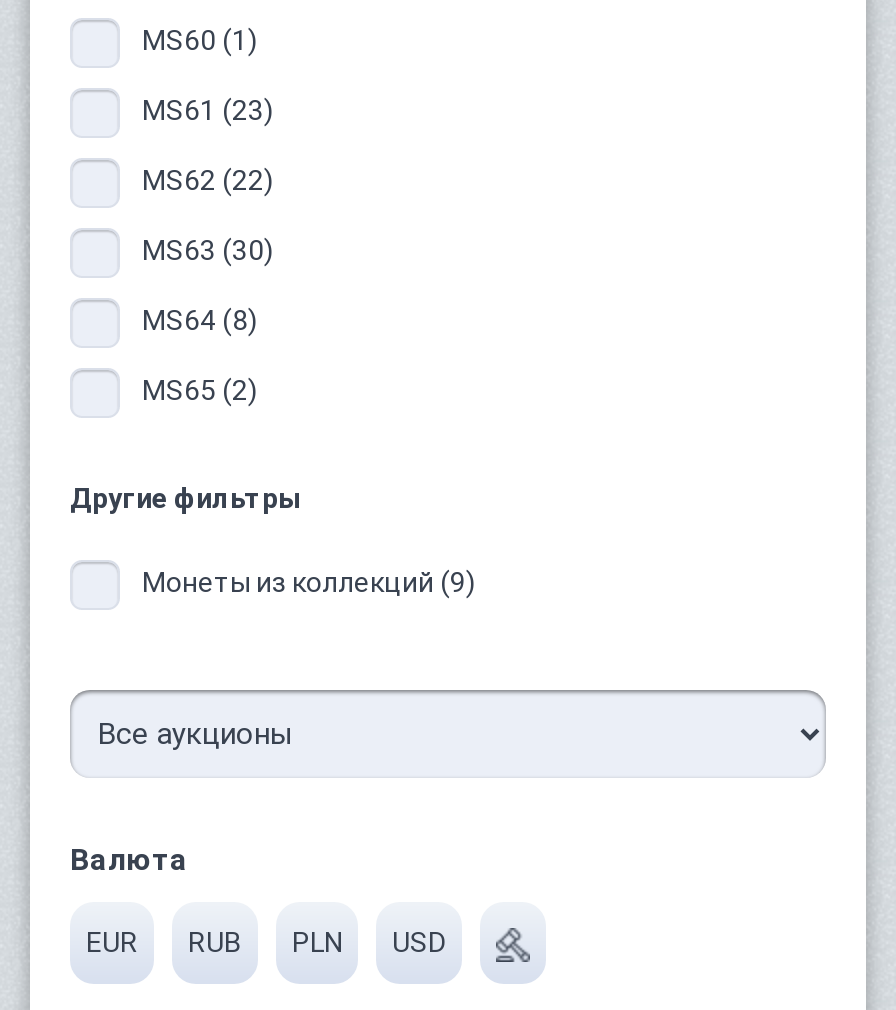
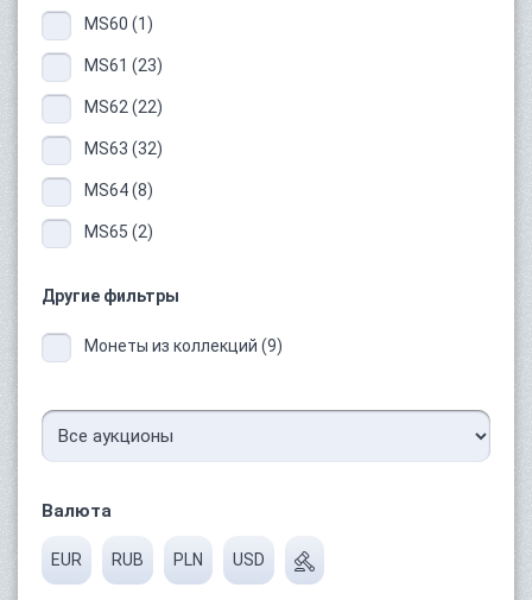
- MS63 (30)
+ MS63 (32)
